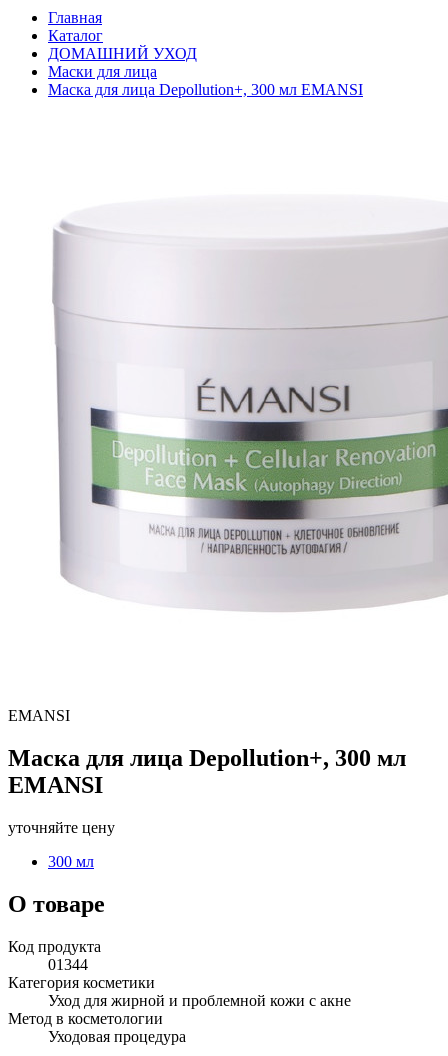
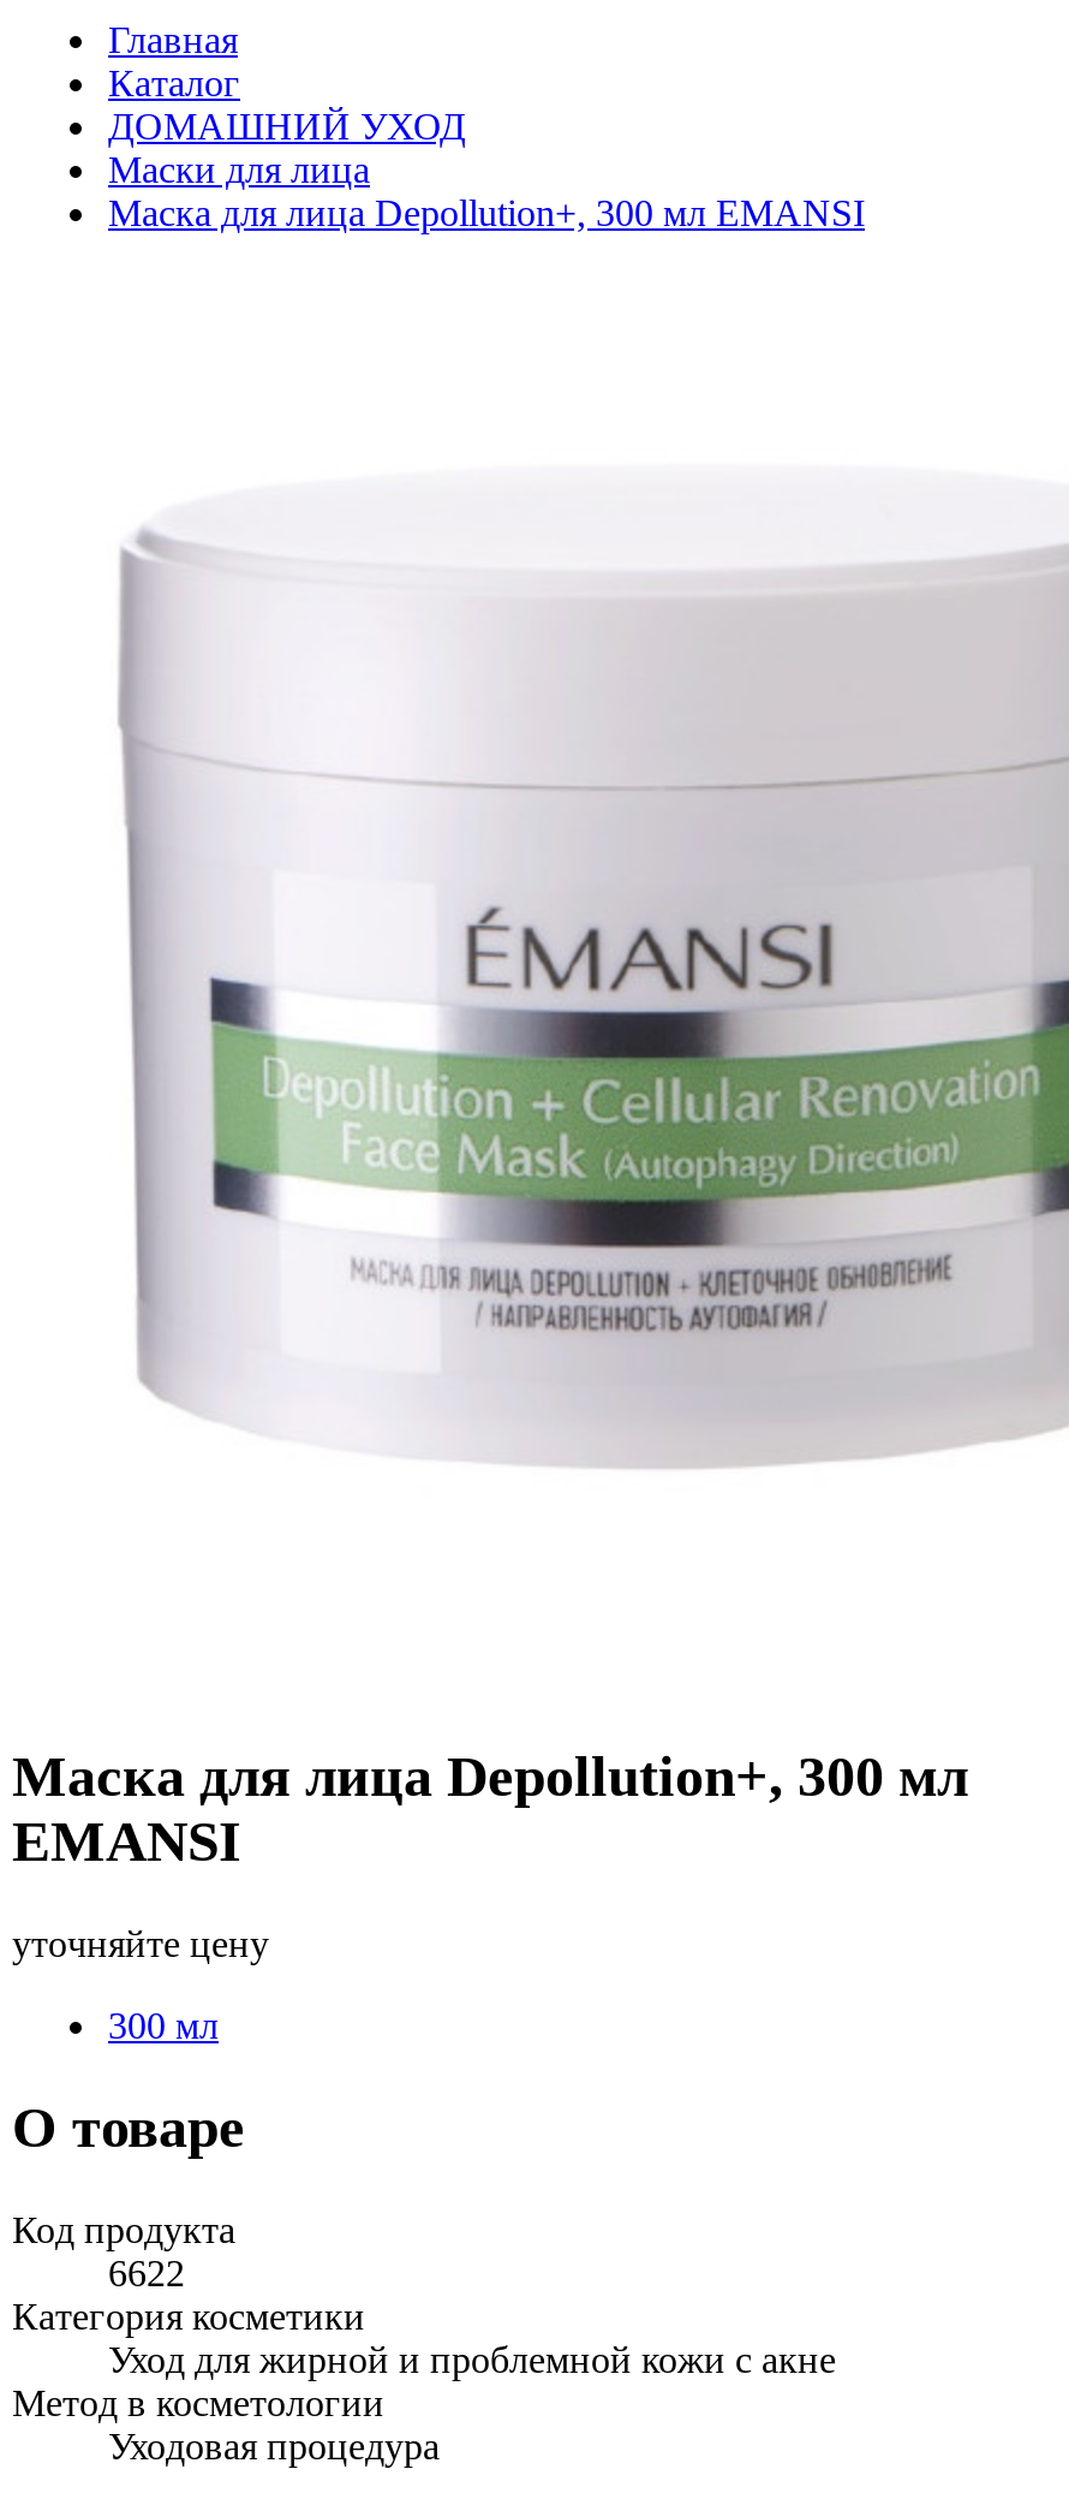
- EMANSI

- 01344
+ 6622
